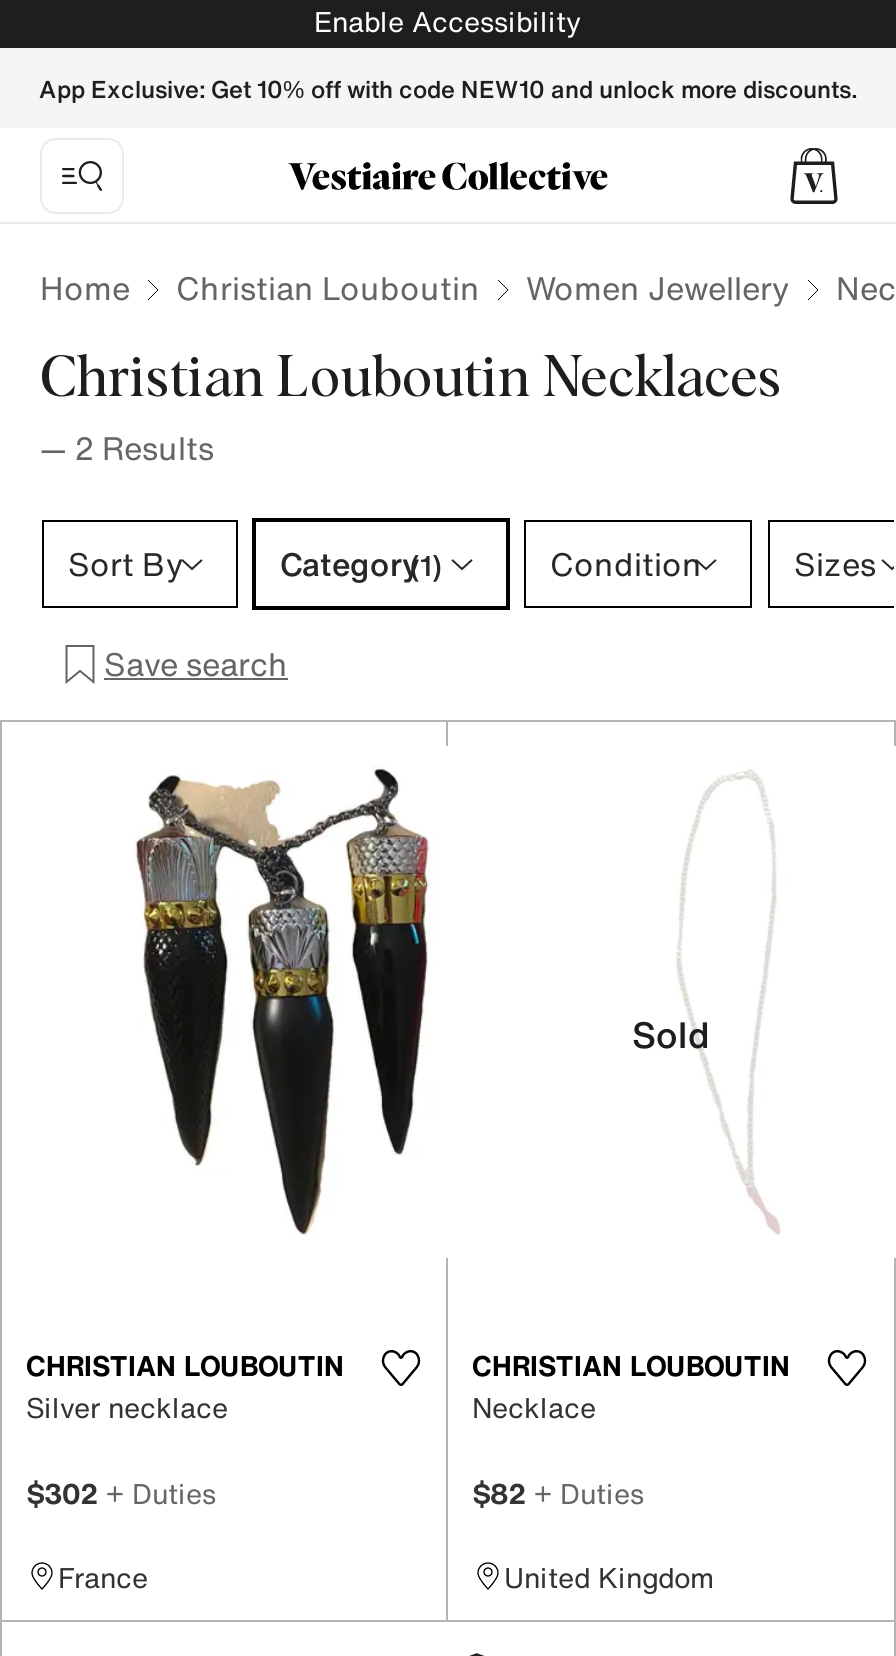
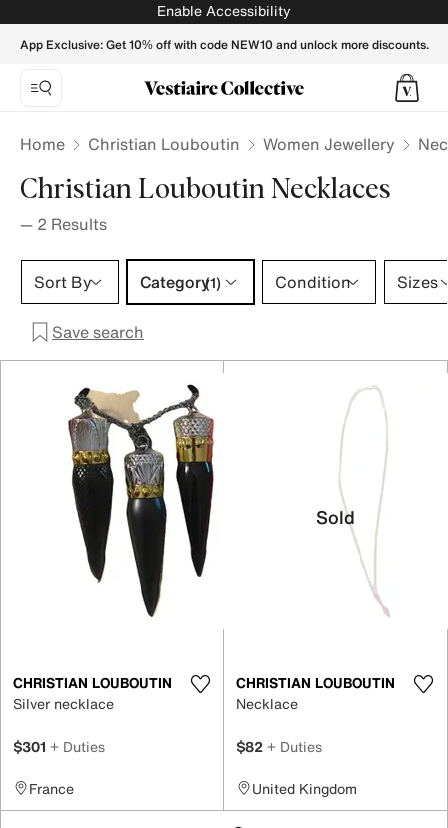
- $302 + Duties
+ $301 + Duties
